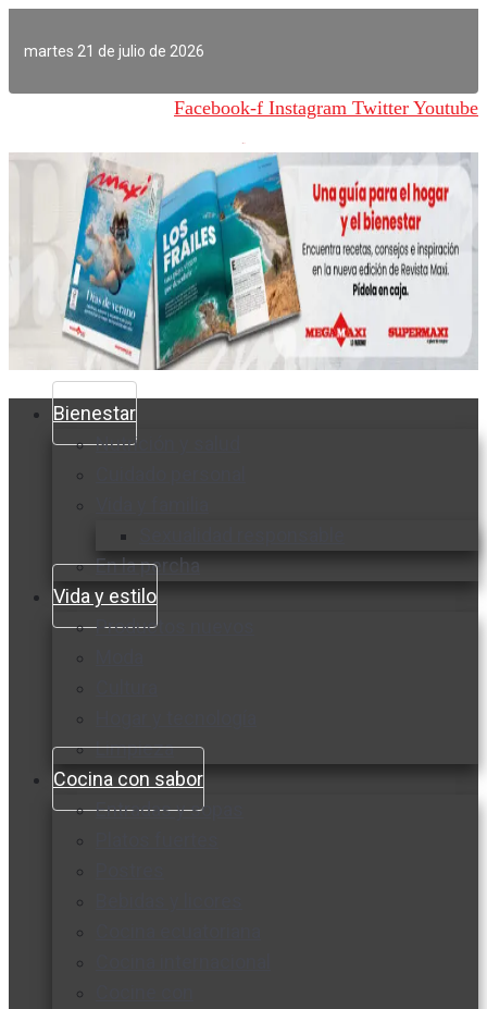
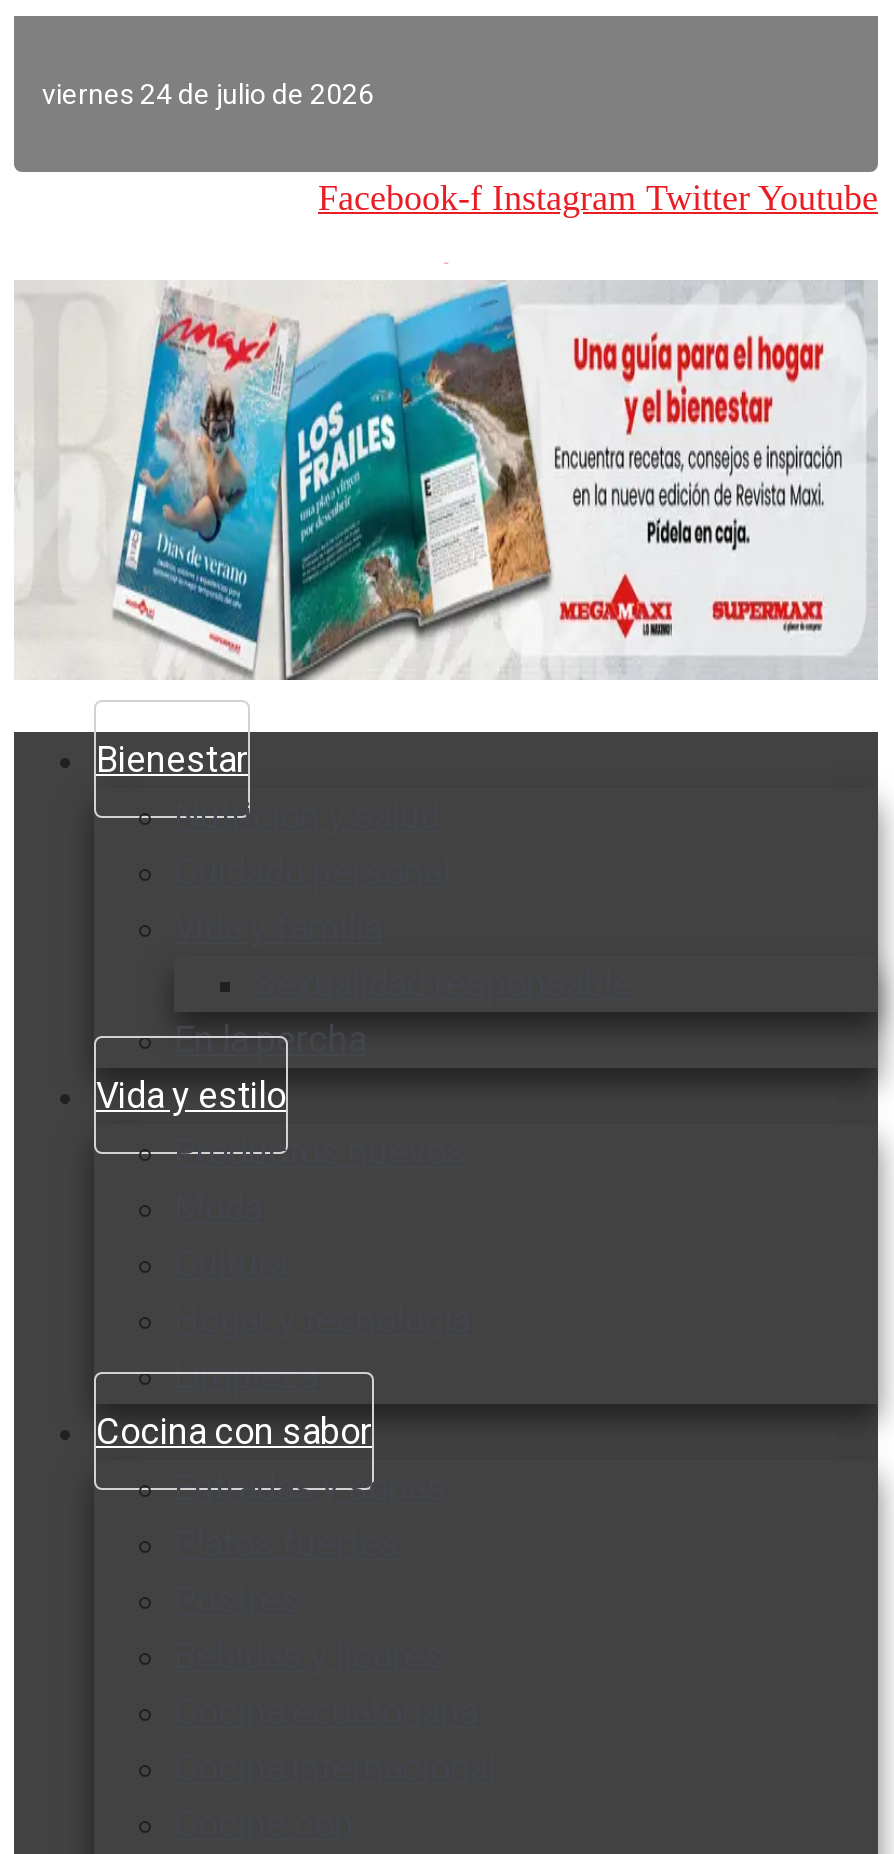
- martes 21 de julio de 2026
+ viernes 24 de julio de 2026
